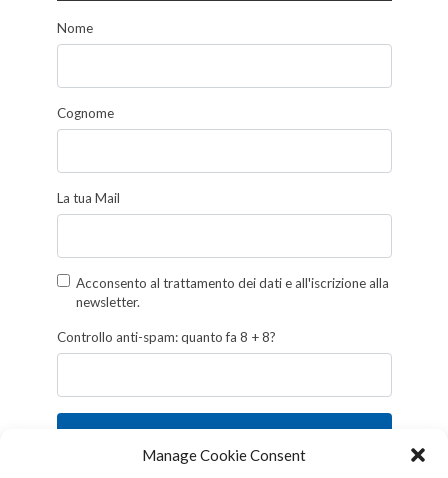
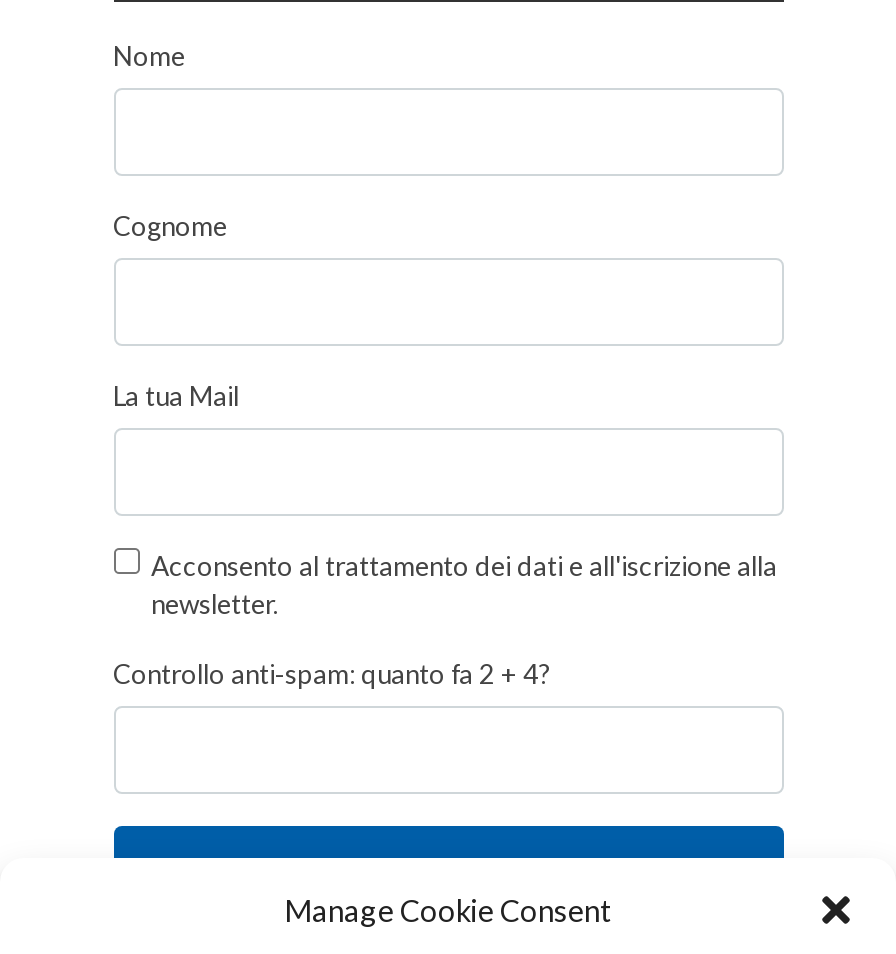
- Controllo anti-spam: quanto fa 8 + 8?
+ Controllo anti-spam: quanto fa 2 + 4?
